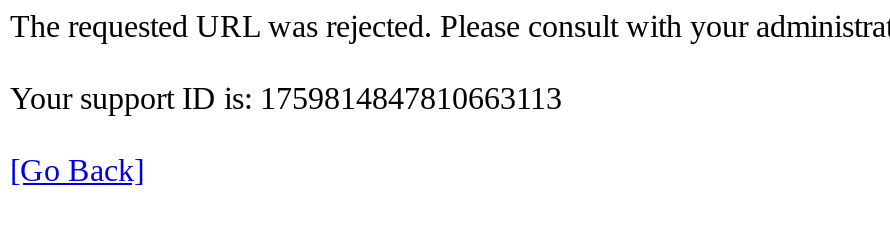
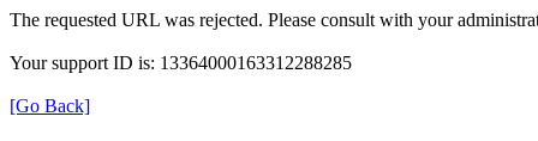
- Your support ID is: 1759814847810663113
+ Your support ID is: 13364000163312288285
